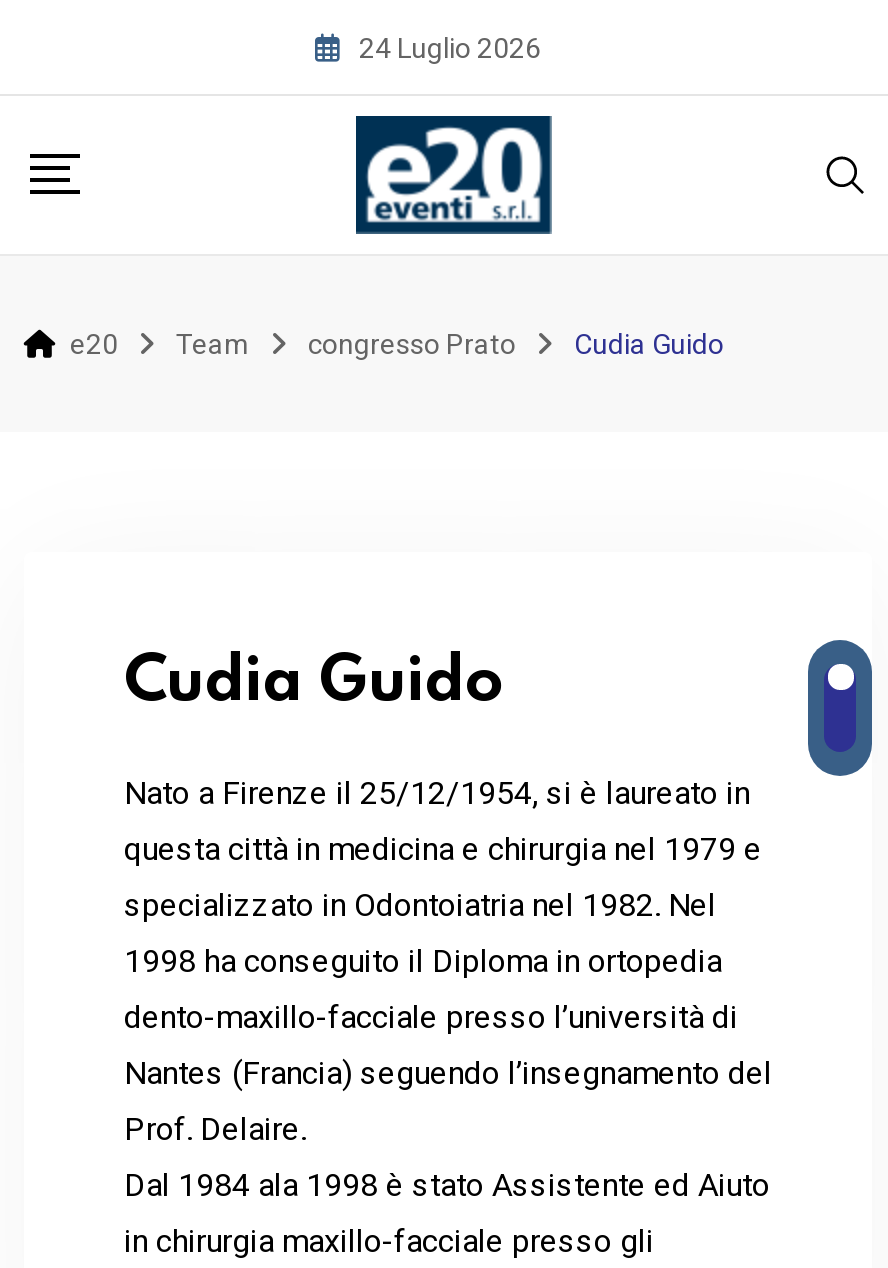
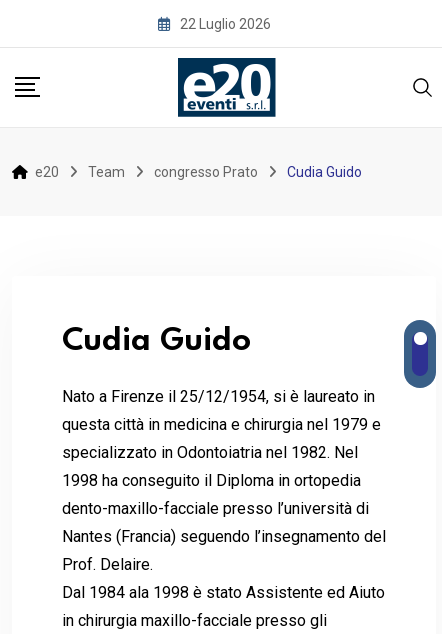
- 24 Luglio 2026
+ 22 Luglio 2026
